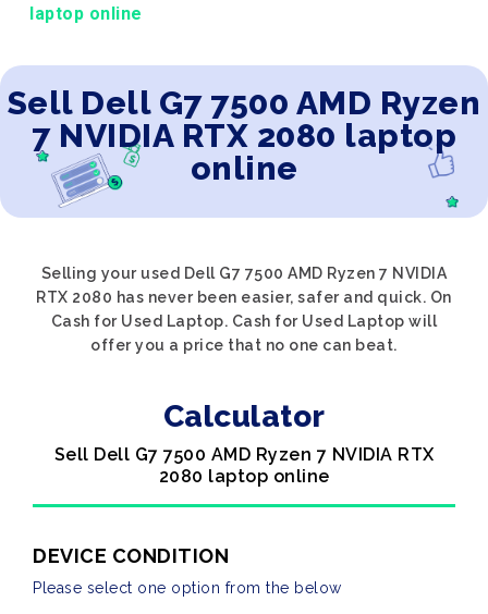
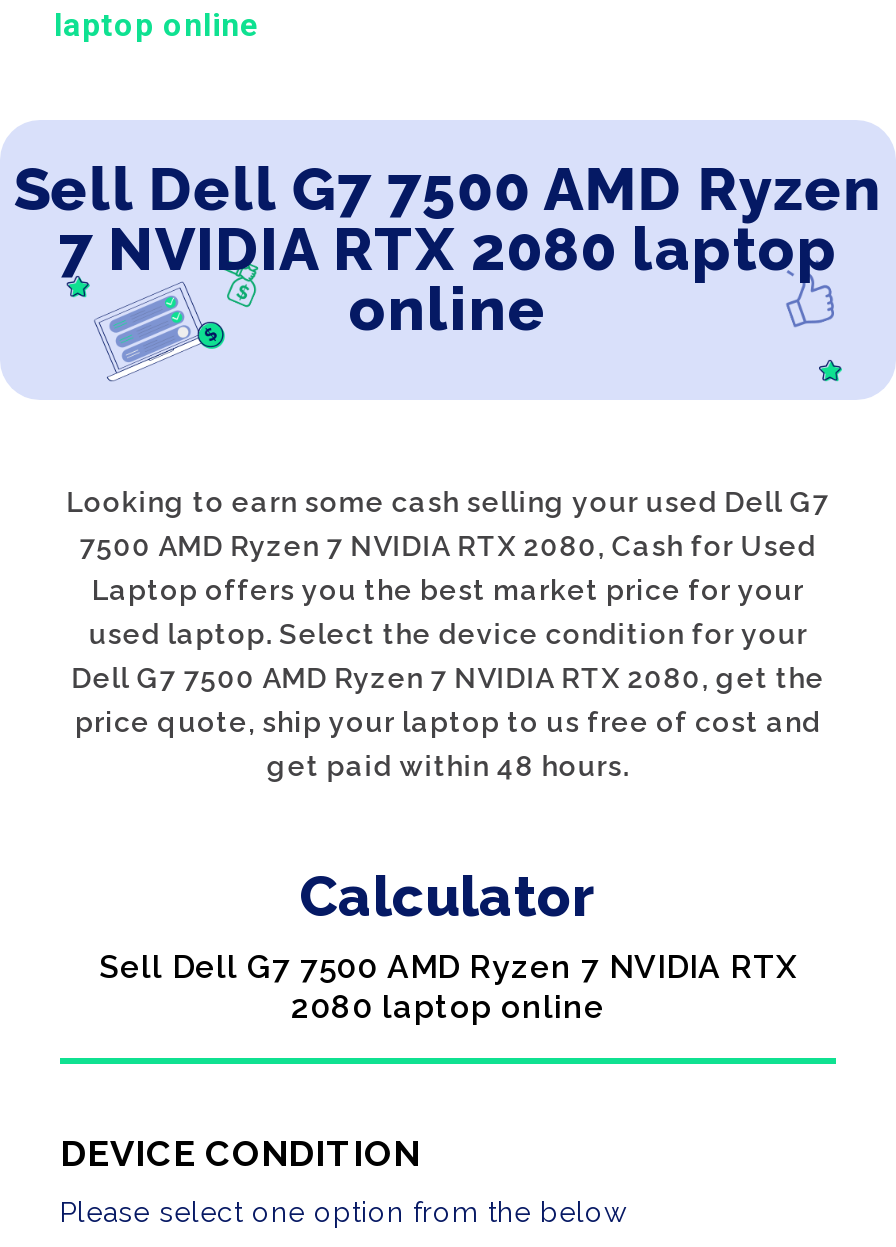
- Selling your used Dell G7 7500 AMD Ryzen 7 NVIDIA
- RTX 2080 has never been easier, safer and quick. On
- Cash for Used Laptop. Cash for Used Laptop will
- offer you a price that no one can beat.
+ Looking to earn some cash selling your used Dell G7
+ 7500 AMD Ryzen 7 NVIDIA RTX 2080, Cash for Used
+ Laptop offers you the best market price for your
+ used laptop. Select the device condition for your
+ Dell G7 7500 AMD Ryzen 7 NVIDIA RTX 2080, get the
+ price quote, ship your laptop to us free of cost and
+ get paid within 48 hours.
